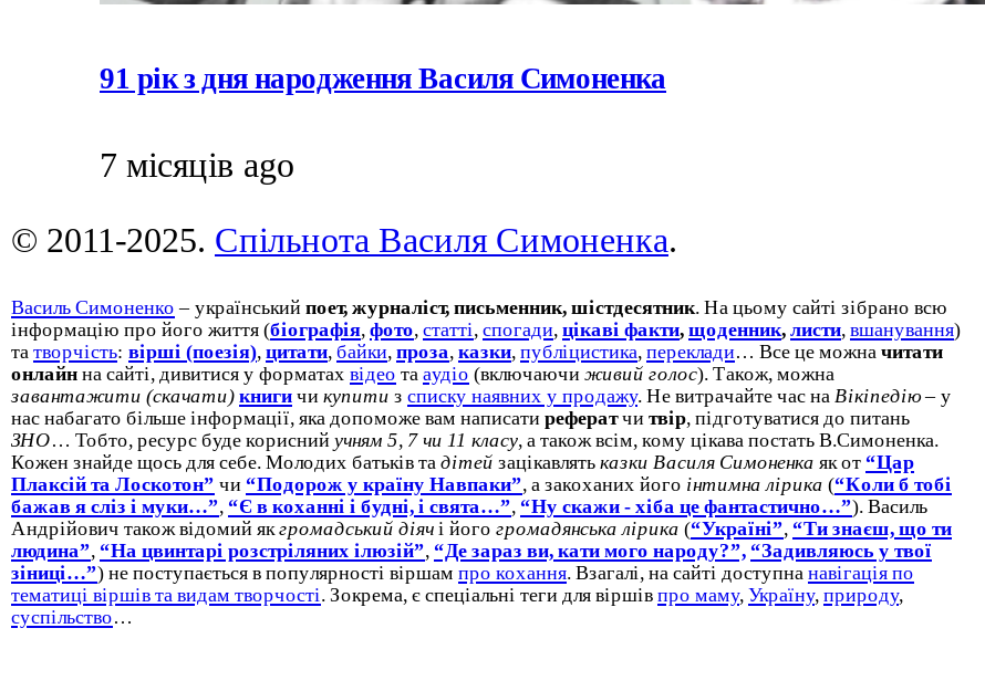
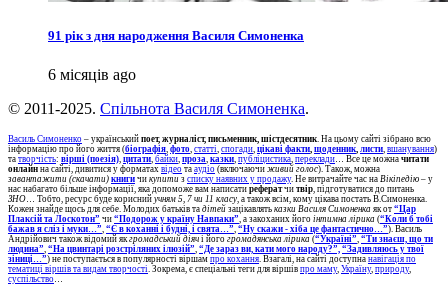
- 7 місяців ago
+ 6 місяців ago
